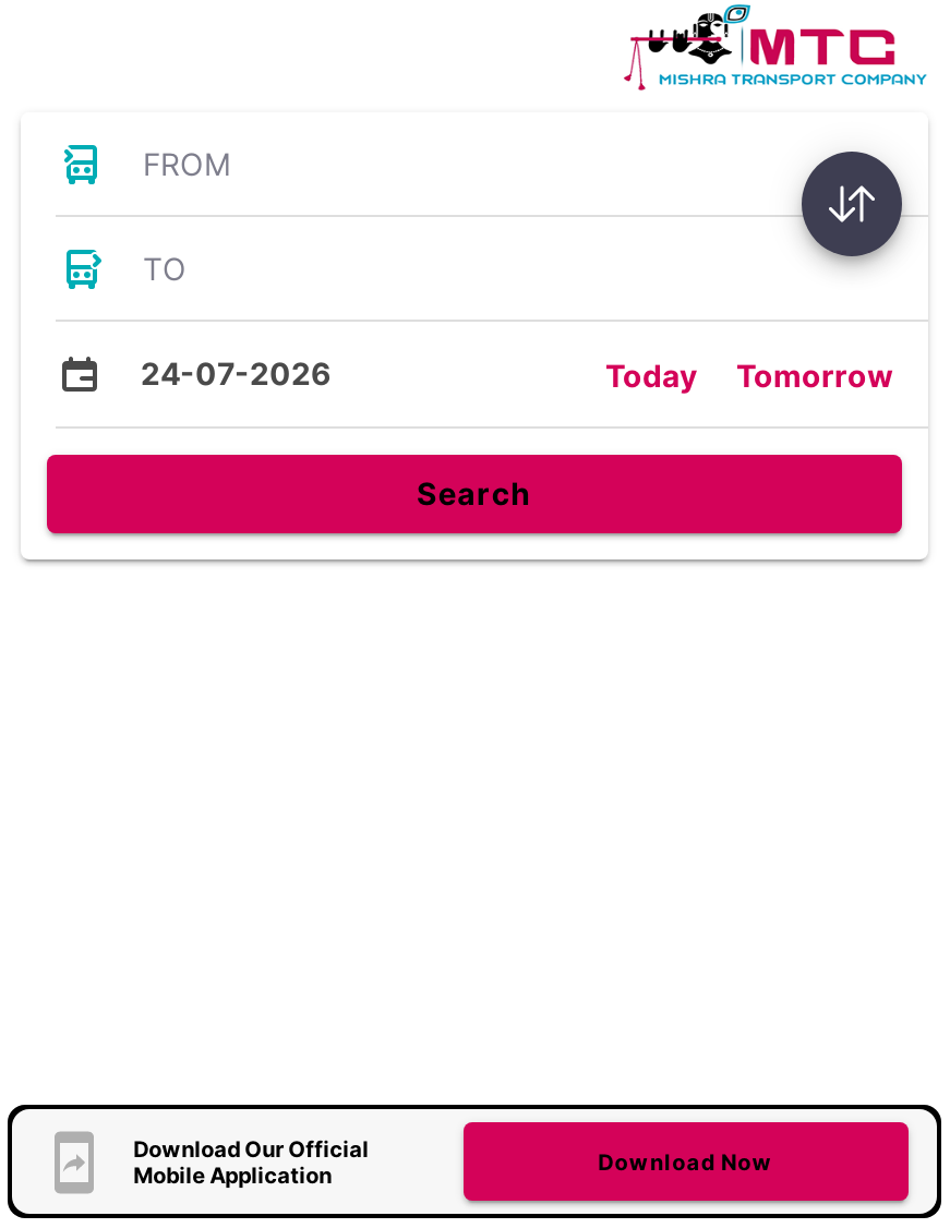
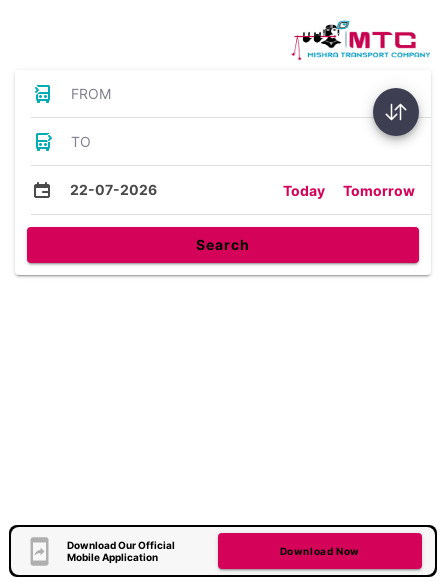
- 24-07-2026
+ 22-07-2026
